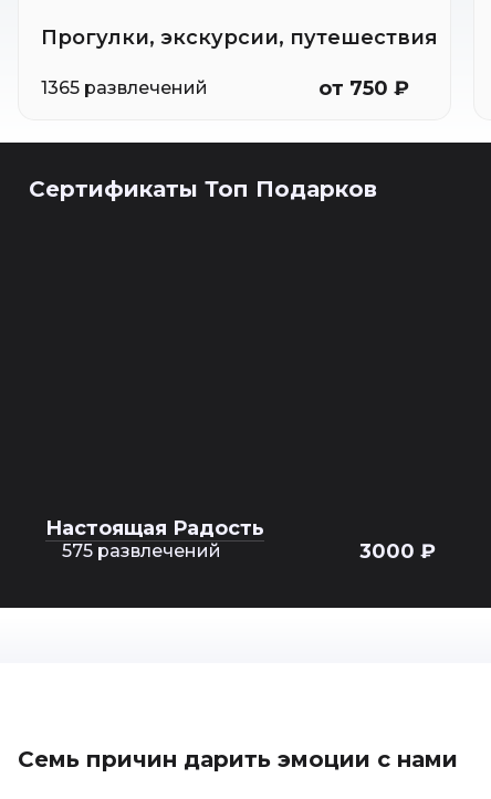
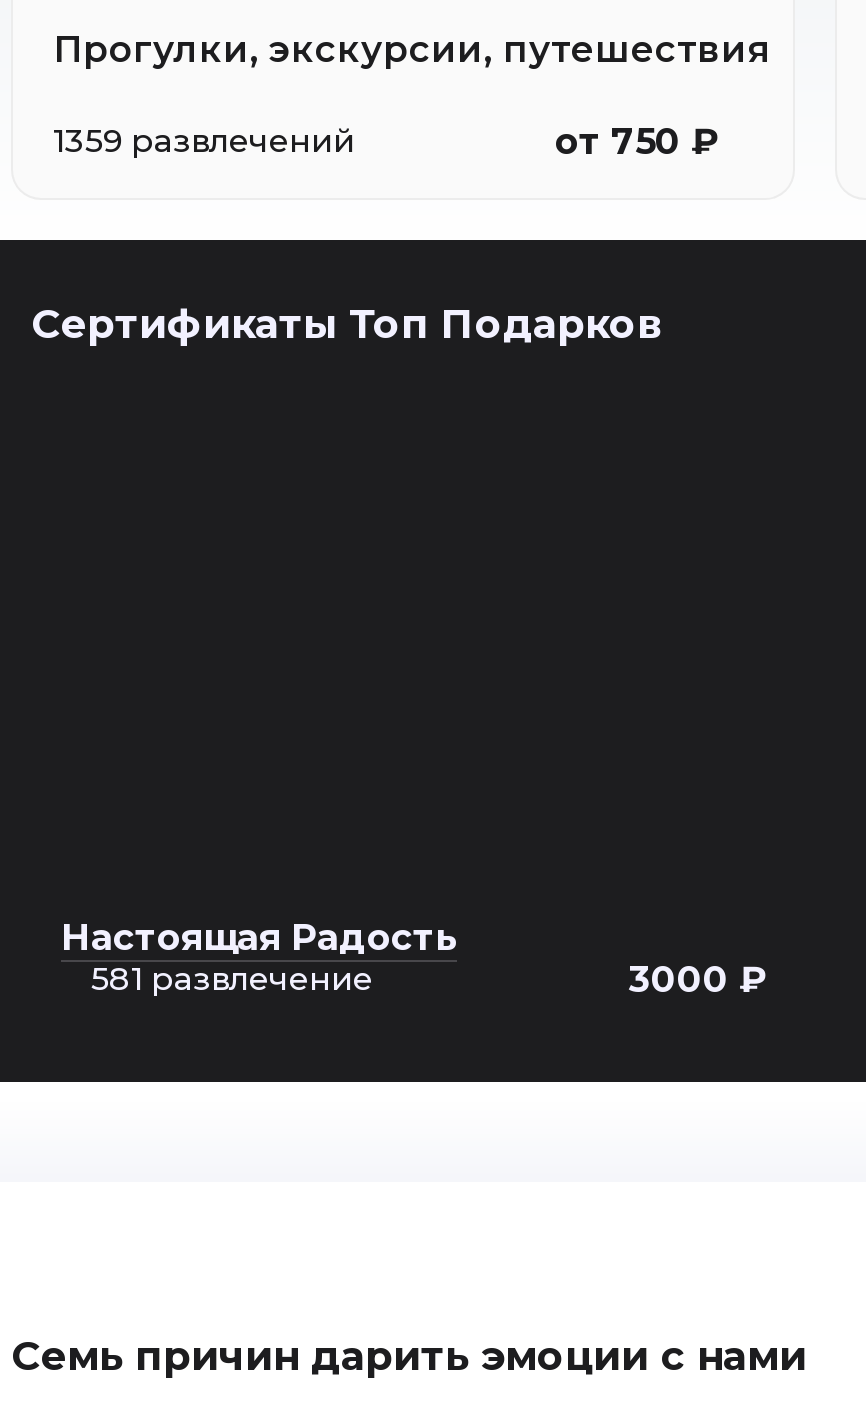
- 1365 развлечений
+ 1359 развлечений

- 575 развлечений
+ 581 развлечение
